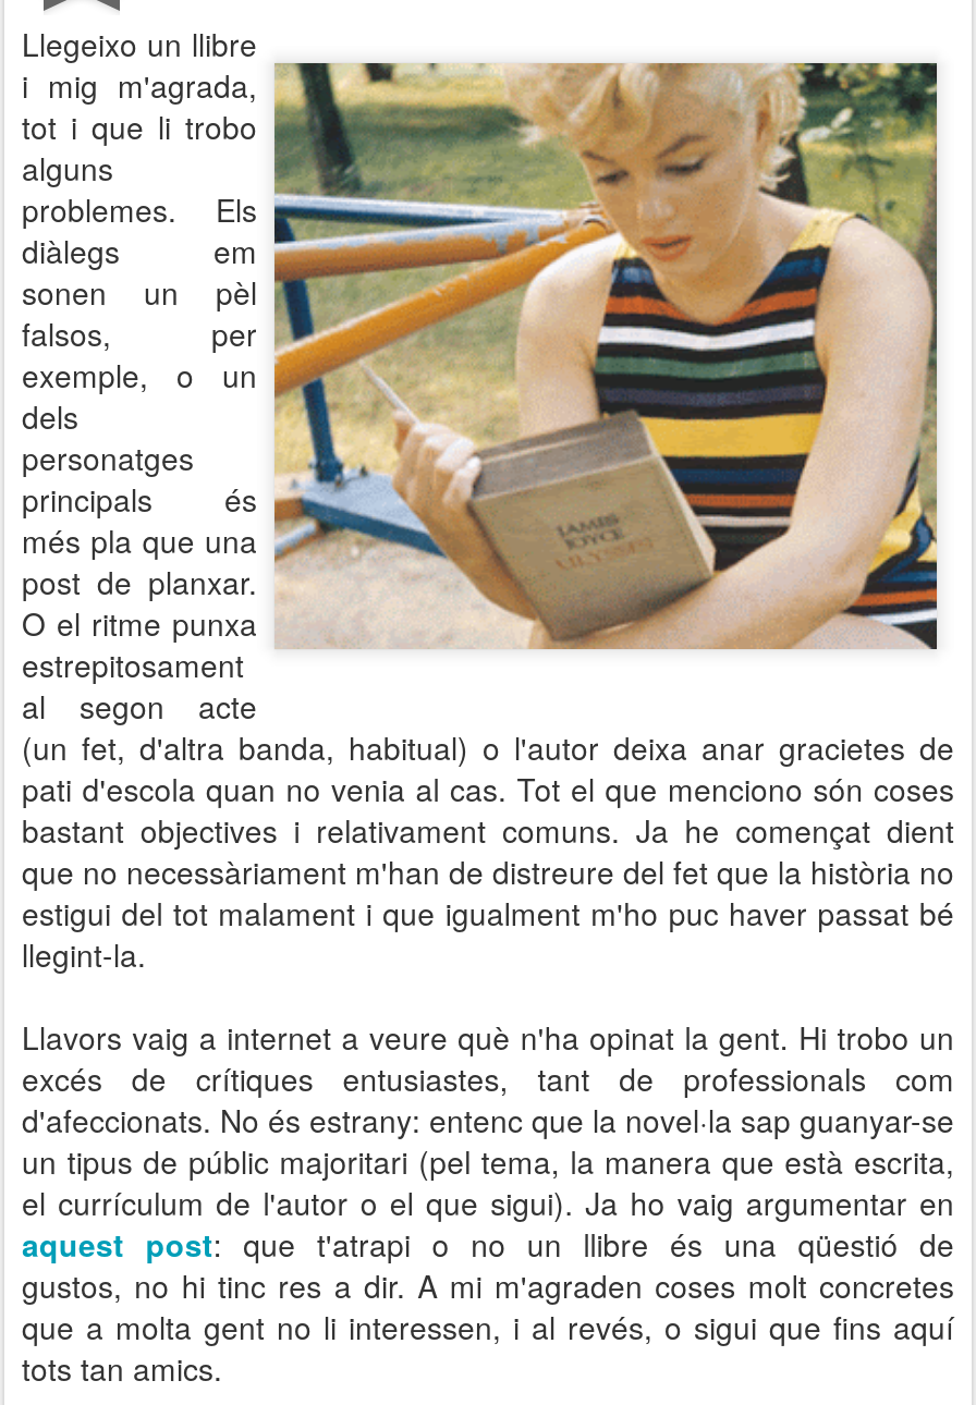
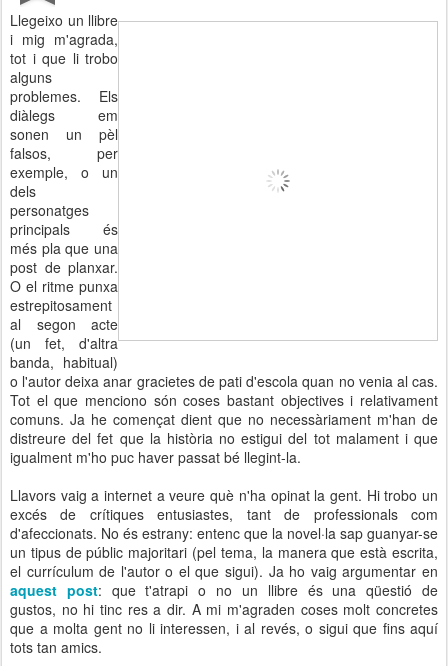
- [image]
